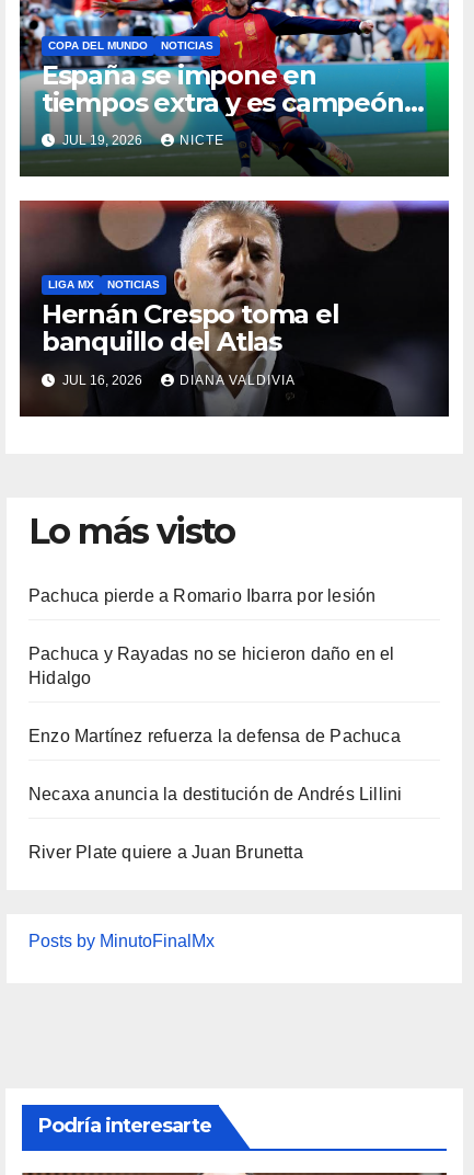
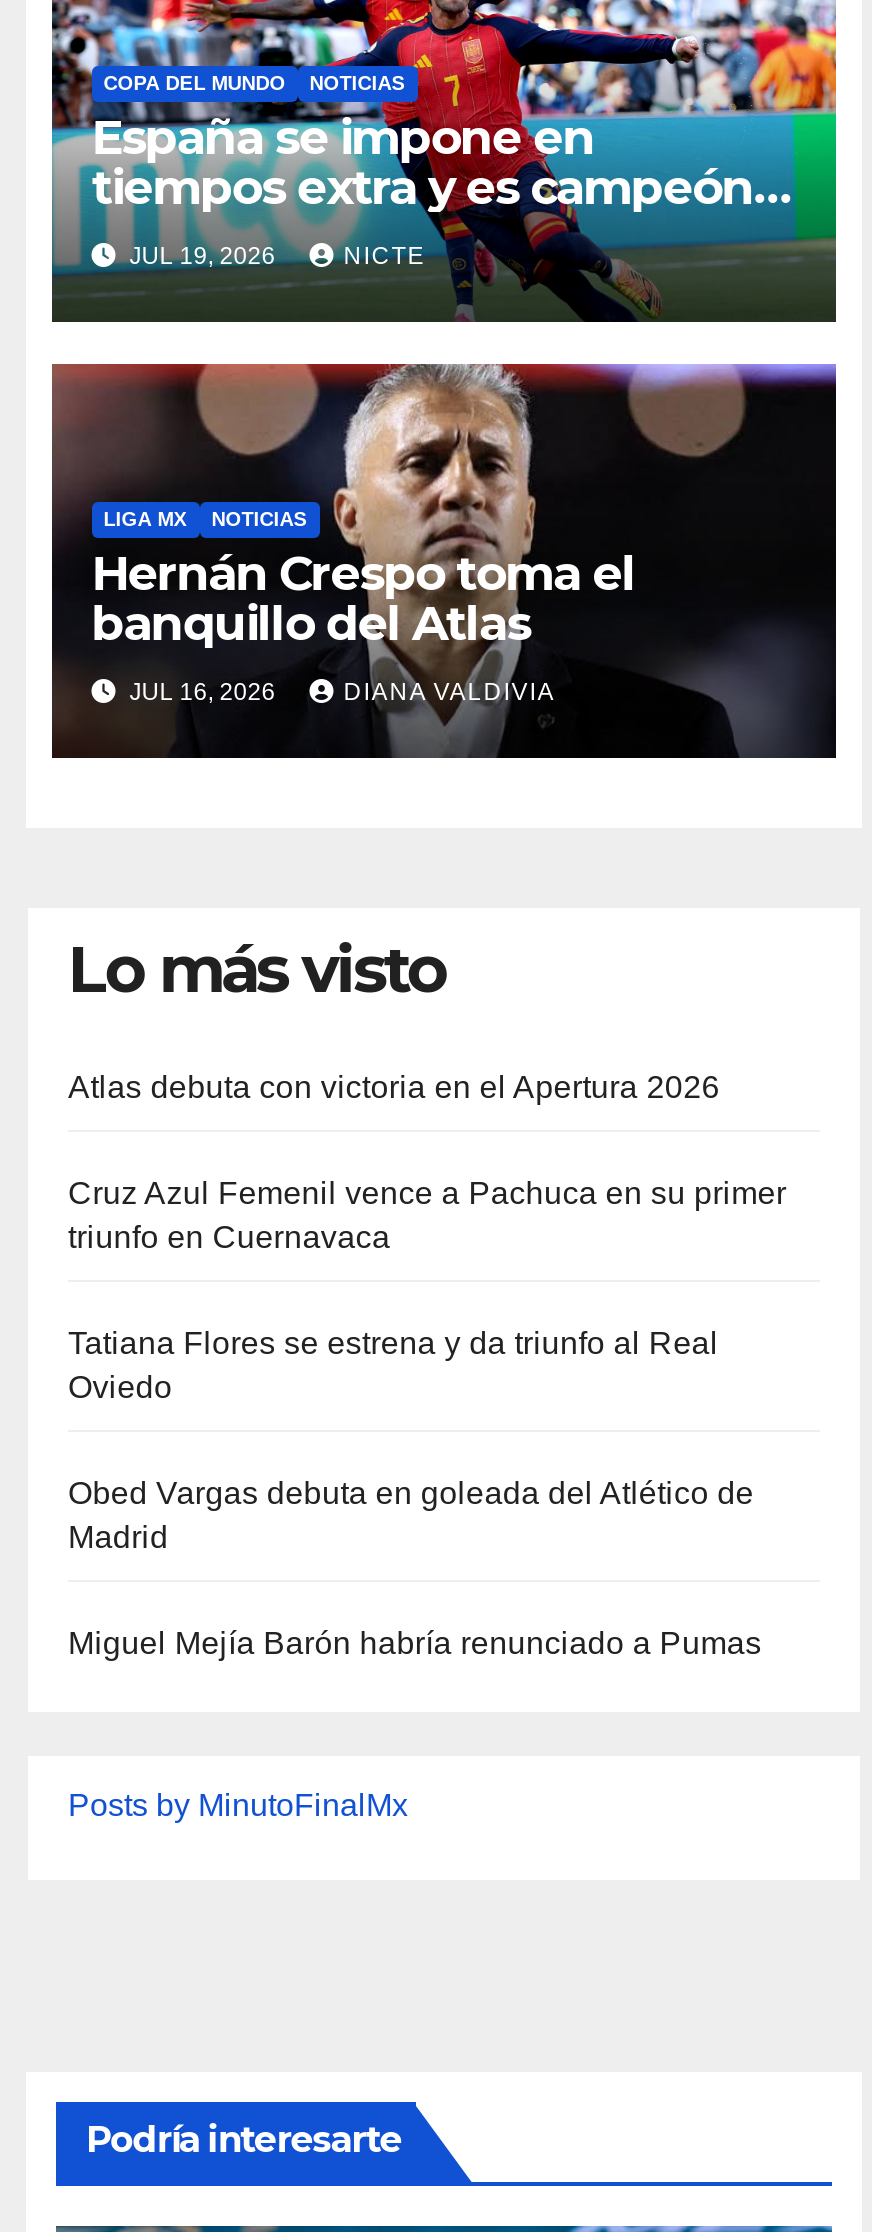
- Pachuca pierde a Romario Ibarra por lesión
+ Atlas debuta con victoria en el Apertura 2026

- Pachuca y Rayadas no se hicieron daño en el
- Hidalgo
+ Cruz Azul Femenil vence a Pachuca en su primer
+ triunfo en Cuernavaca

- Enzo Martínez refuerza la defensa de Pachuca
+ Tatiana Flores se estrena y da triunfo al Real
+ Oviedo

- Necaxa anuncia la destitución de Andrés Lillini
+ Obed Vargas debuta en goleada del Atlético de
+ Madrid

- River Plate quiere a Juan Brunetta
+ Miguel Mejía Barón habría renunciado a Pumas
